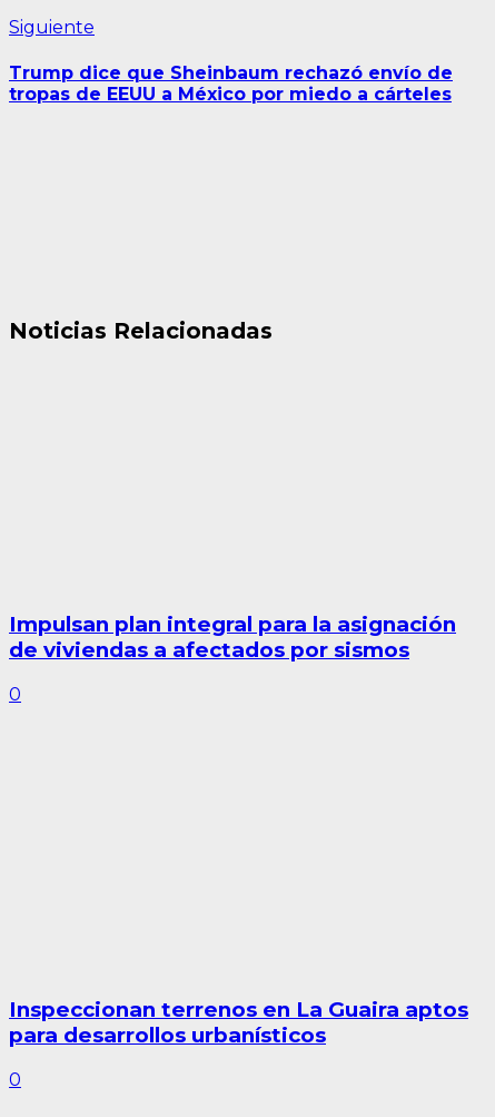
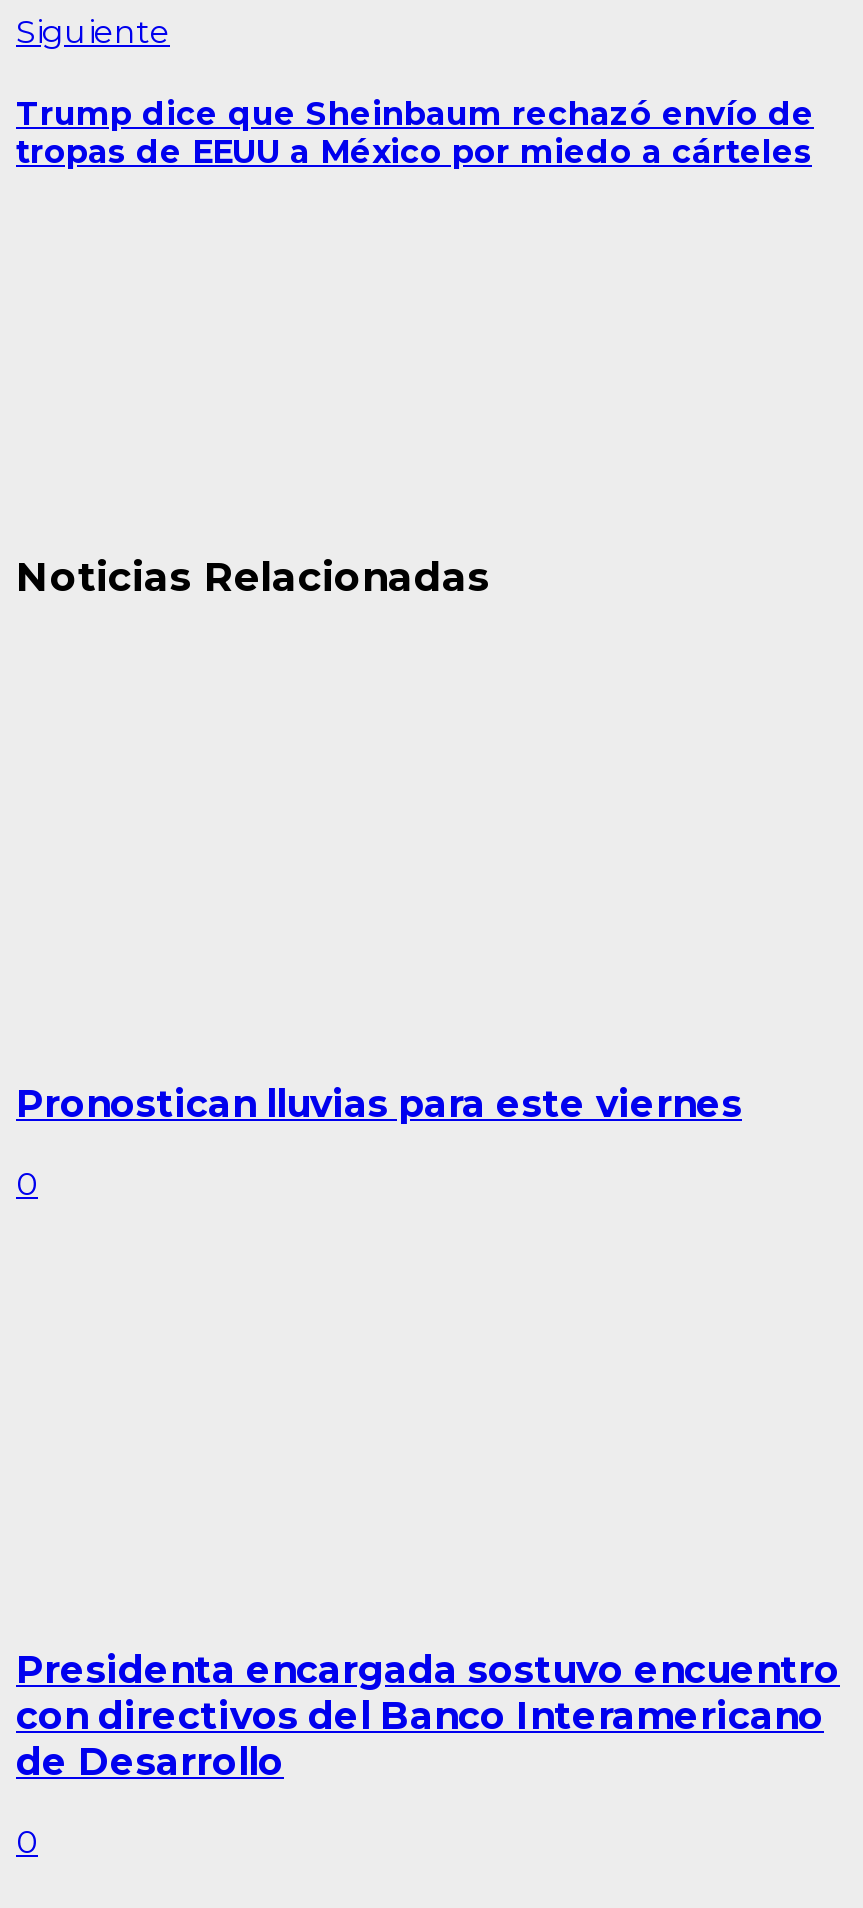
- Impulsan plan integral para la asignación
- de viviendas a afectados por sismos
+ Pronostican lluvias para este viernes

- Inspeccionan terrenos en La Guaira aptos
- para desarrollos urbanísticos
+ Presidenta encargada sostuvo encuentro
+ con directivos del Banco Interamericano
+ de Desarrollo
